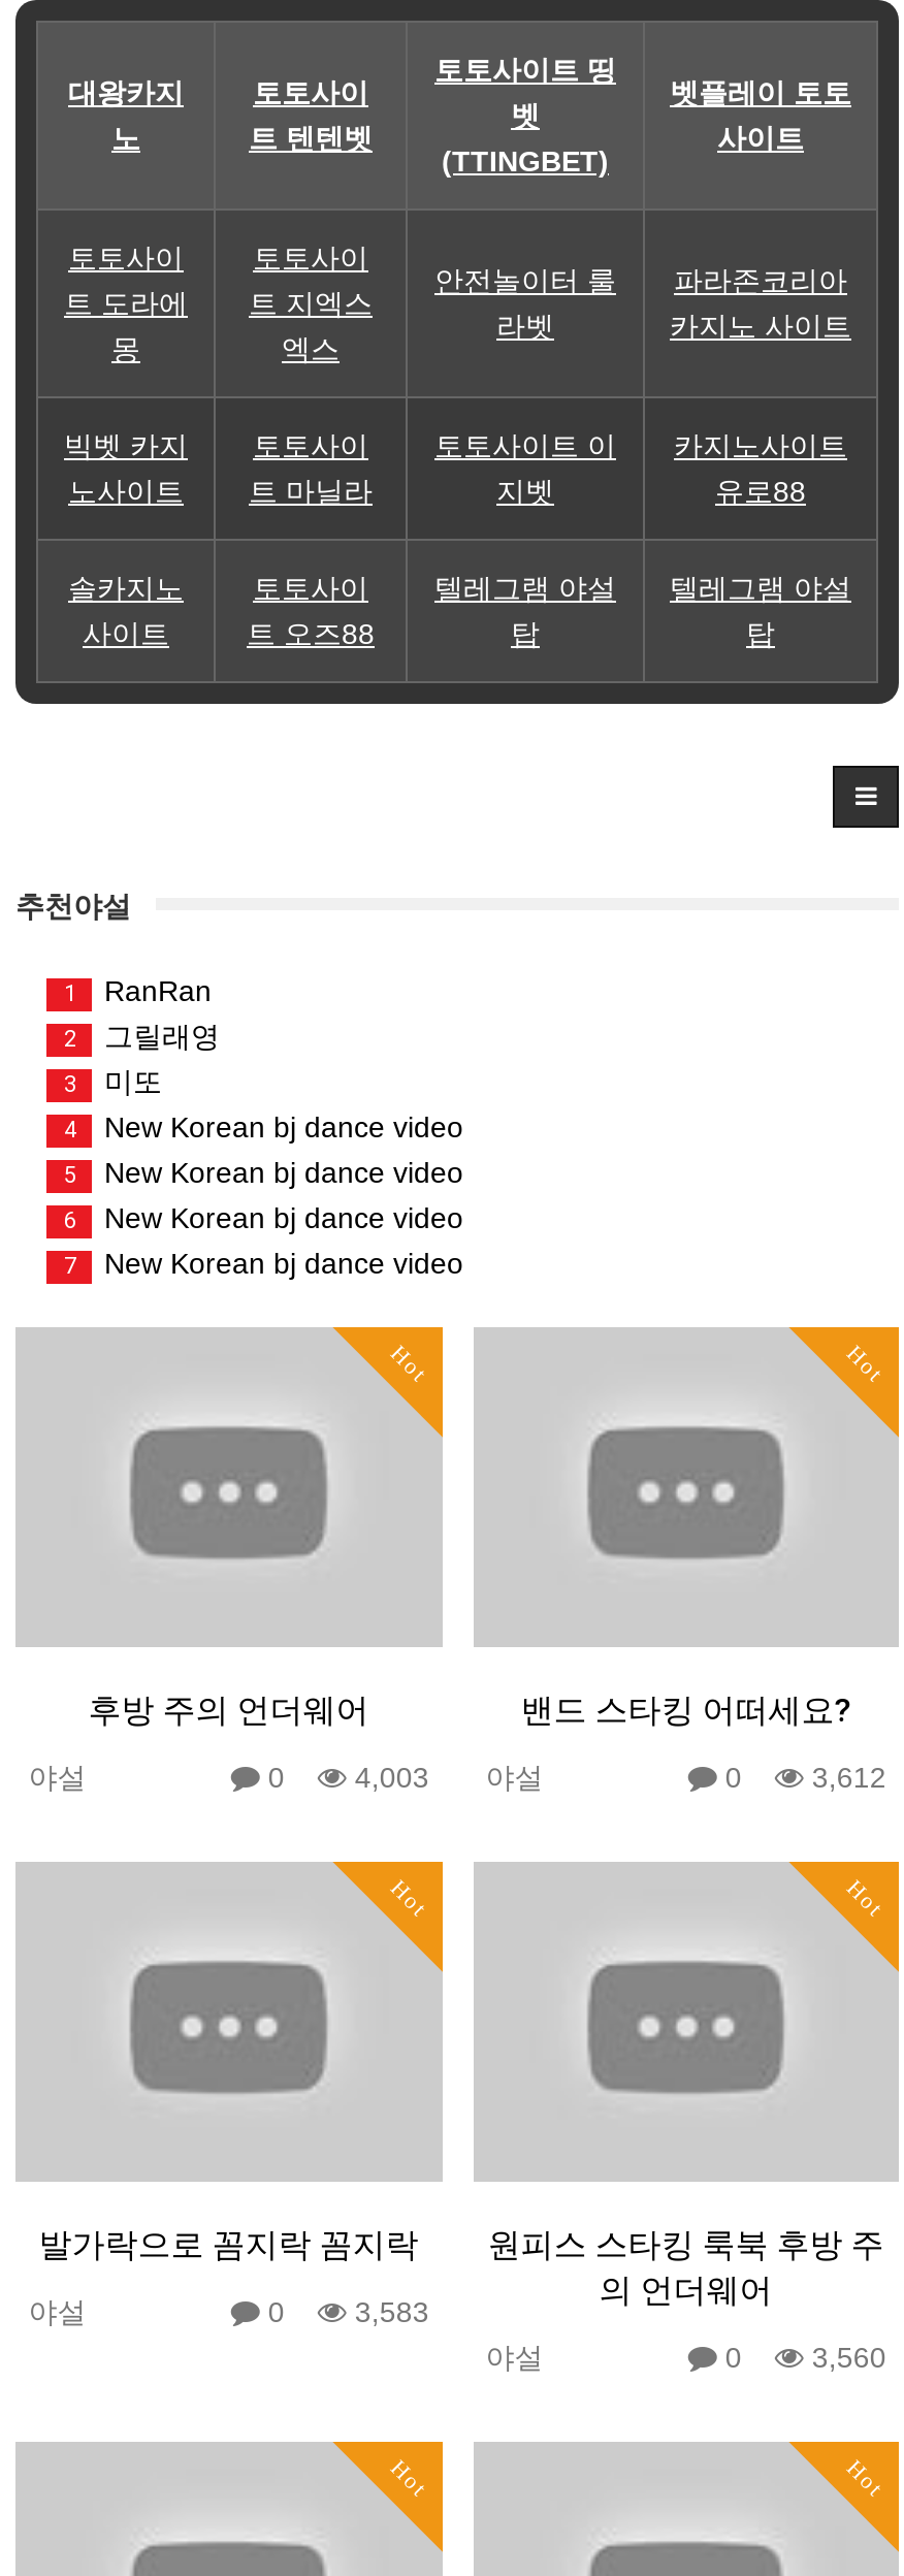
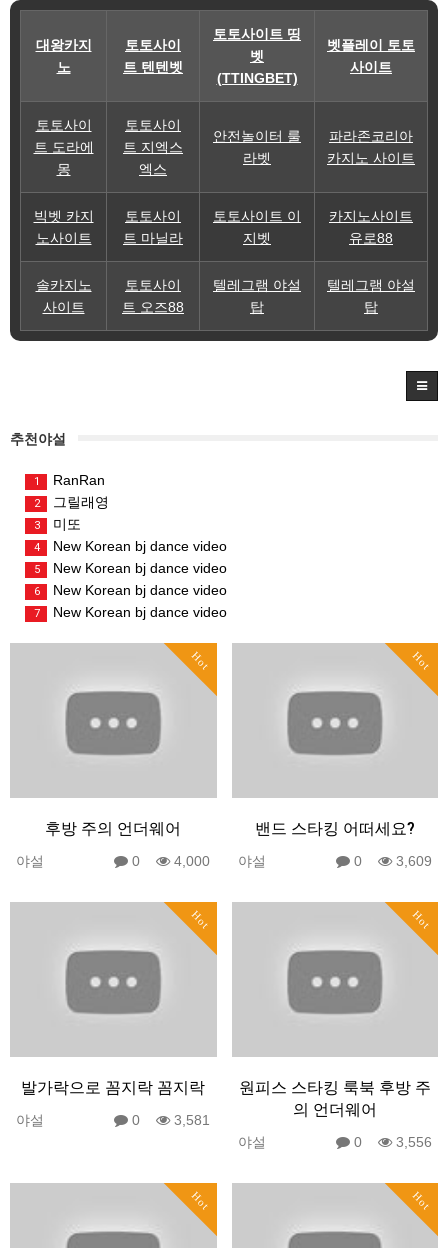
- 0 4,003 야설
+ 0 4,000 야설

- 0 3,612
+ 0 3,609

- 0 3,583
+ 0 3,581

- 0 3,560
+ 0 3,556
